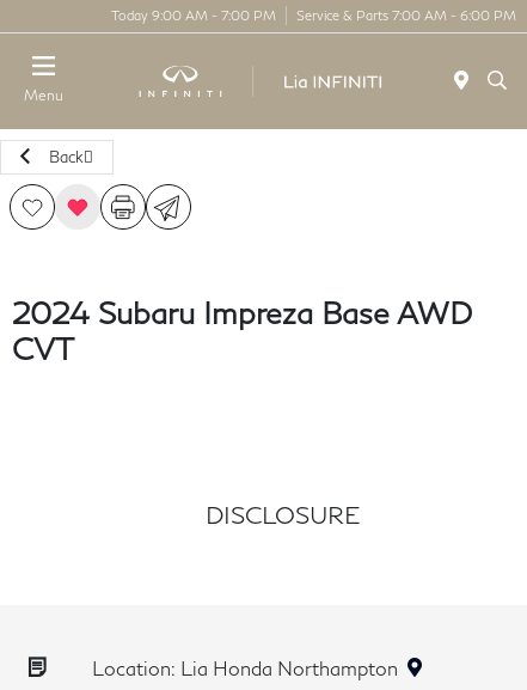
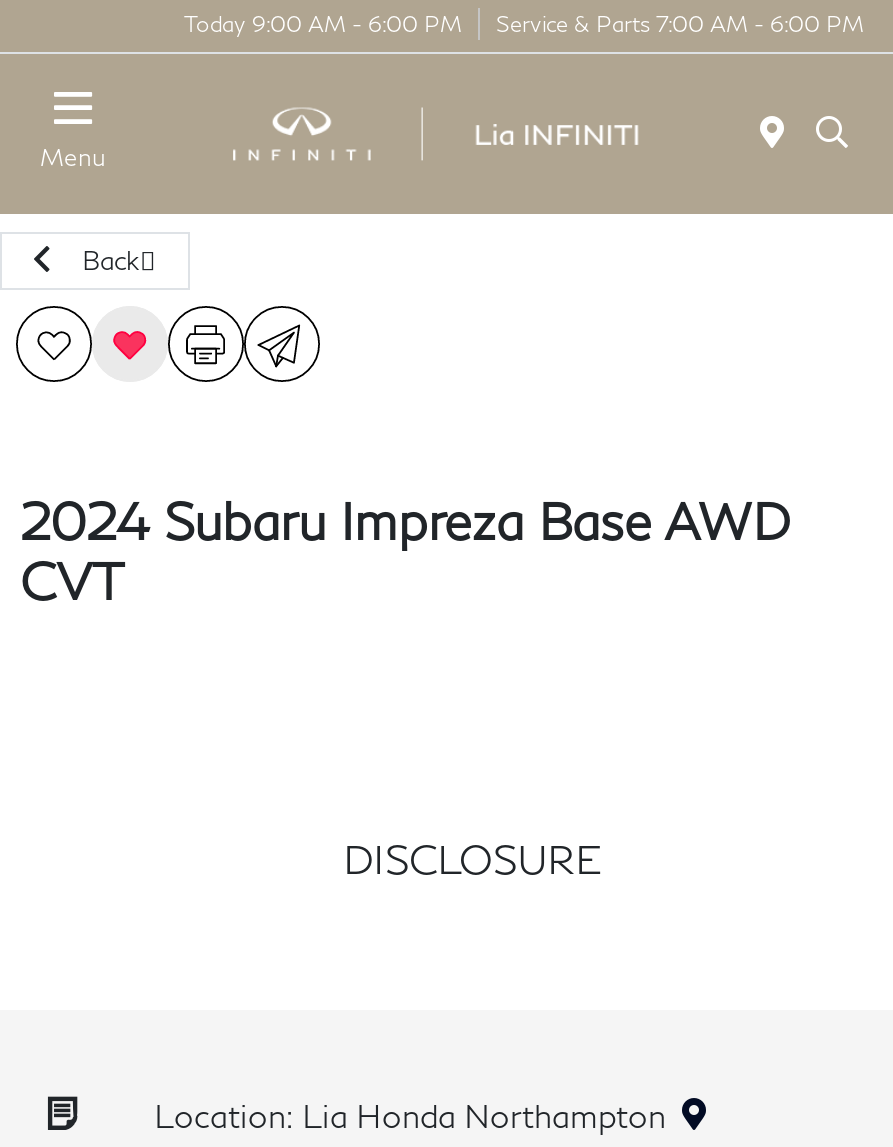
- Today 9:00 AM - 7:00 PM Service & Parts 7:00 AM - 6:00 PM
+ Today 9:00 AM - 6:00 PM Service & Parts 7:00 AM - 6:00 PM
